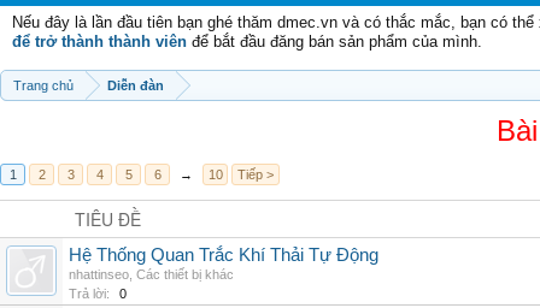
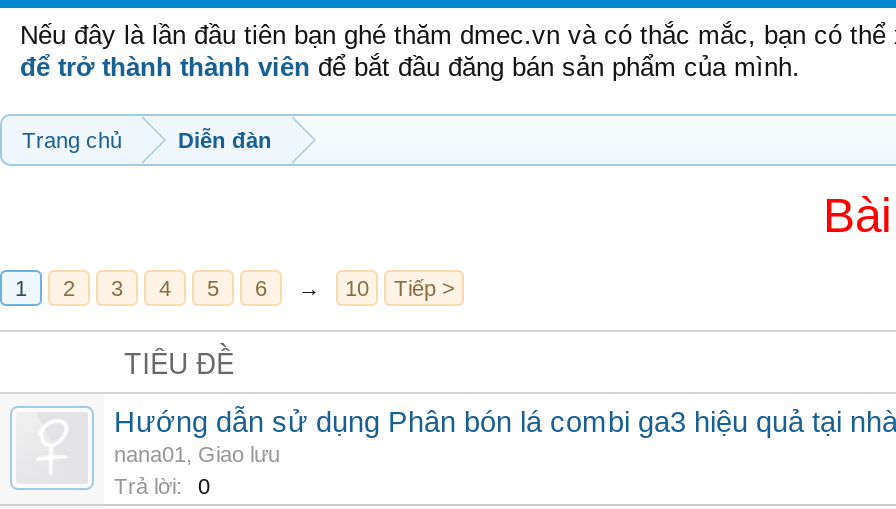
- Hệ Thống Quan Trắc Khí Thải Tự Động
- nhattinseo, Các thiết bị khác
+ Hướng dẫn sử dụng Phân bón lá combi ga3 hiệu quả tại nhà
+ nana01, Giao lưu
